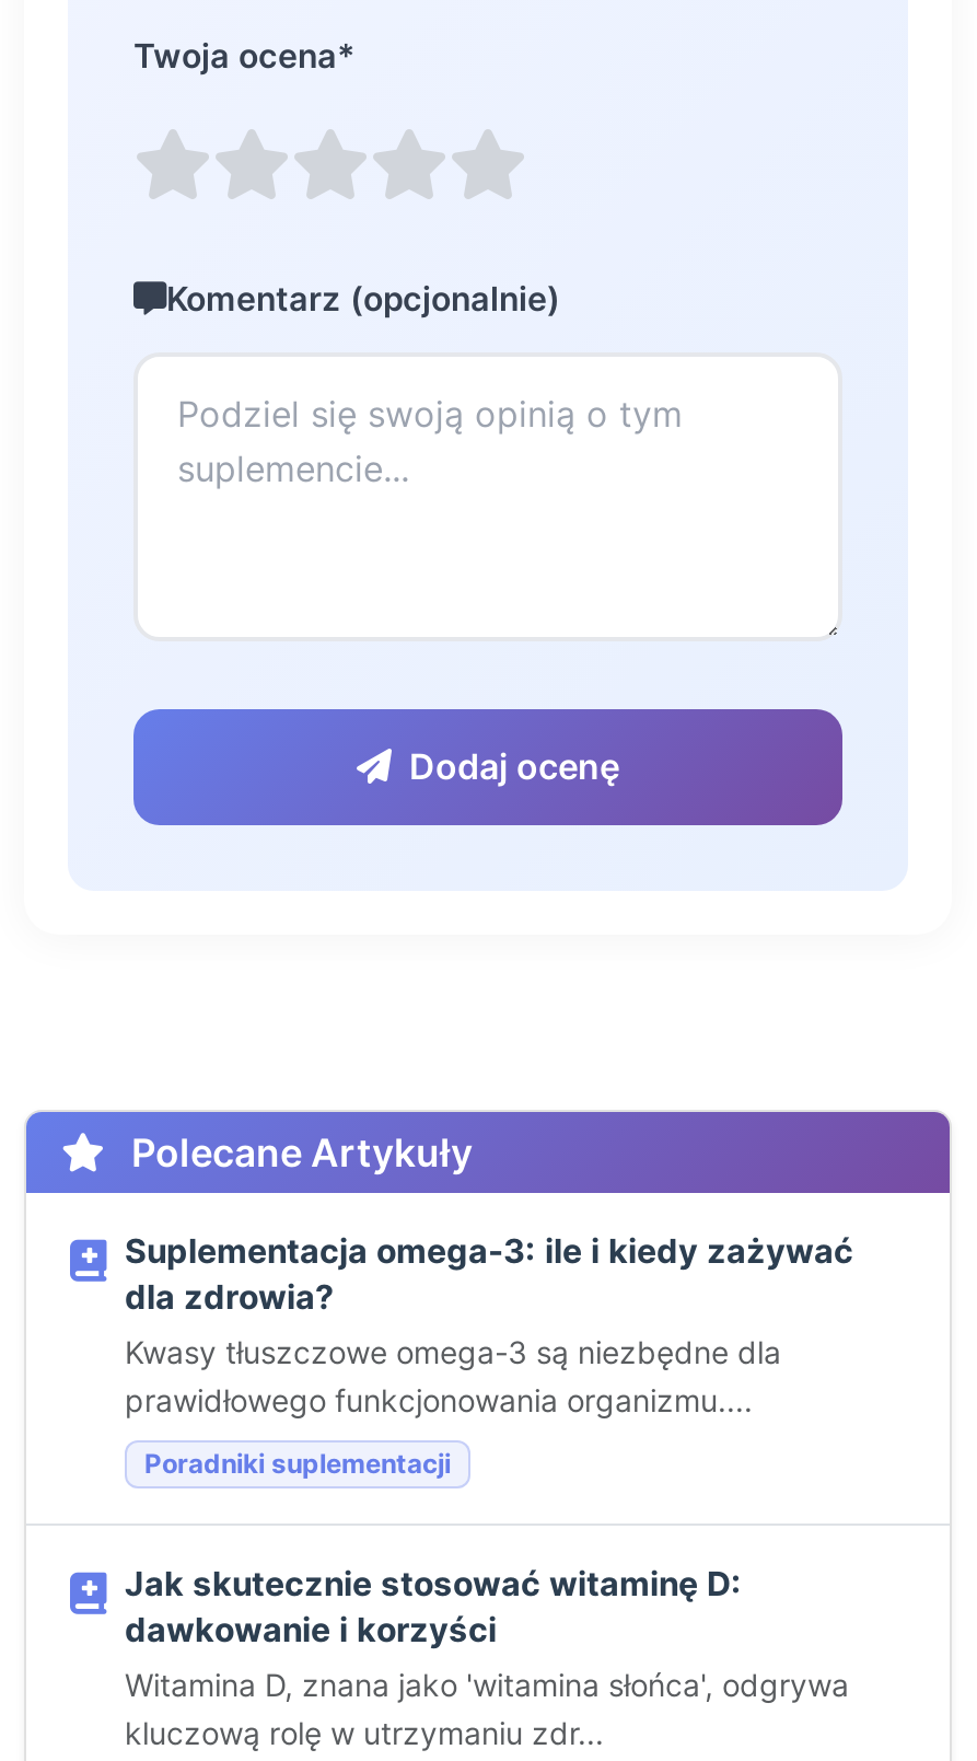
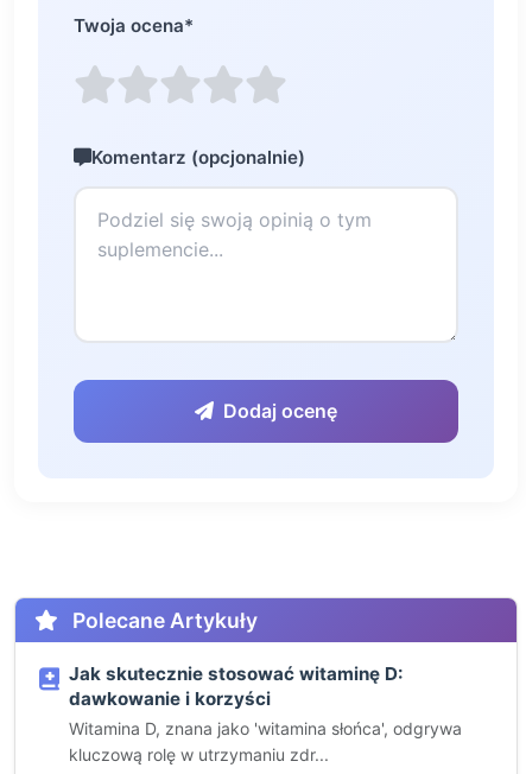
- Suplementacja omega-3: ile i kiedy zażywać
- dla zdrowia?
- Kwasy tłuszczowe omega-3 są niezbędne dla
- prawidłowego funkcjonowania organizmu....
- Poradniki suplementacji
